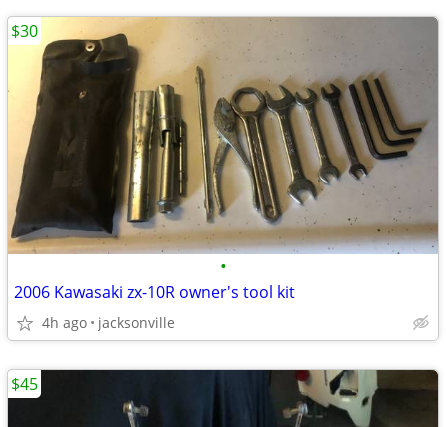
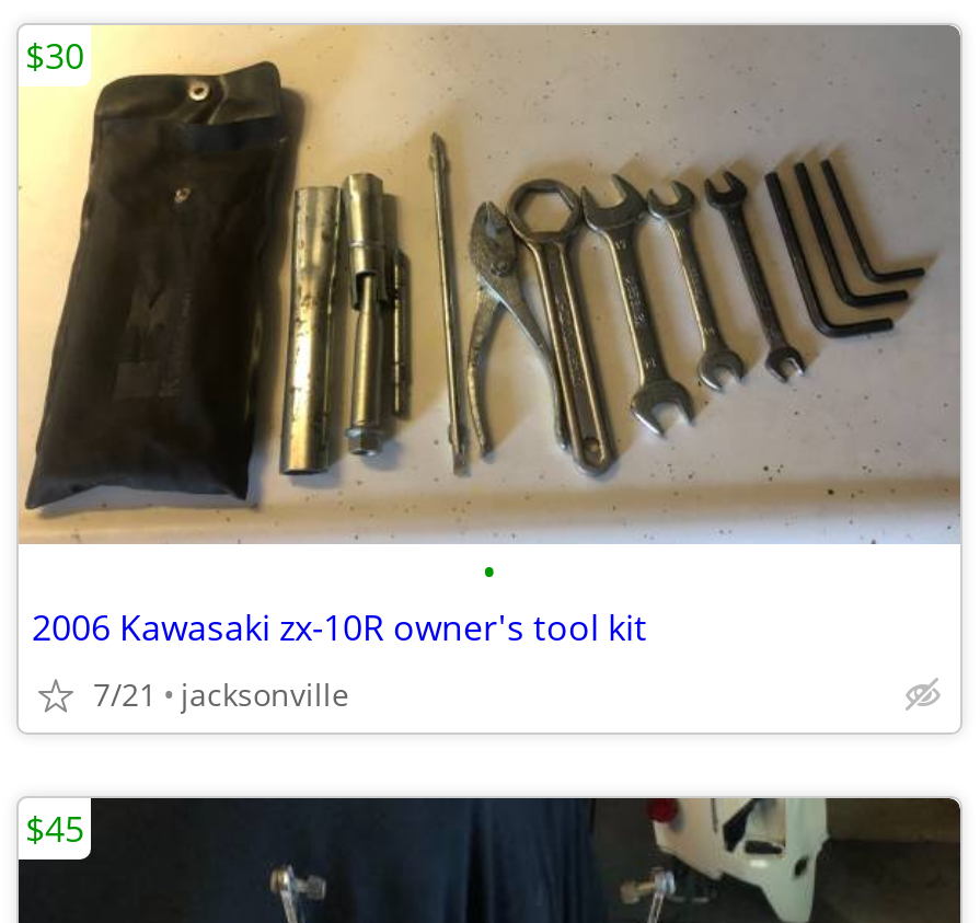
- 4h ago jacksonville
+ 7/21 jacksonville
